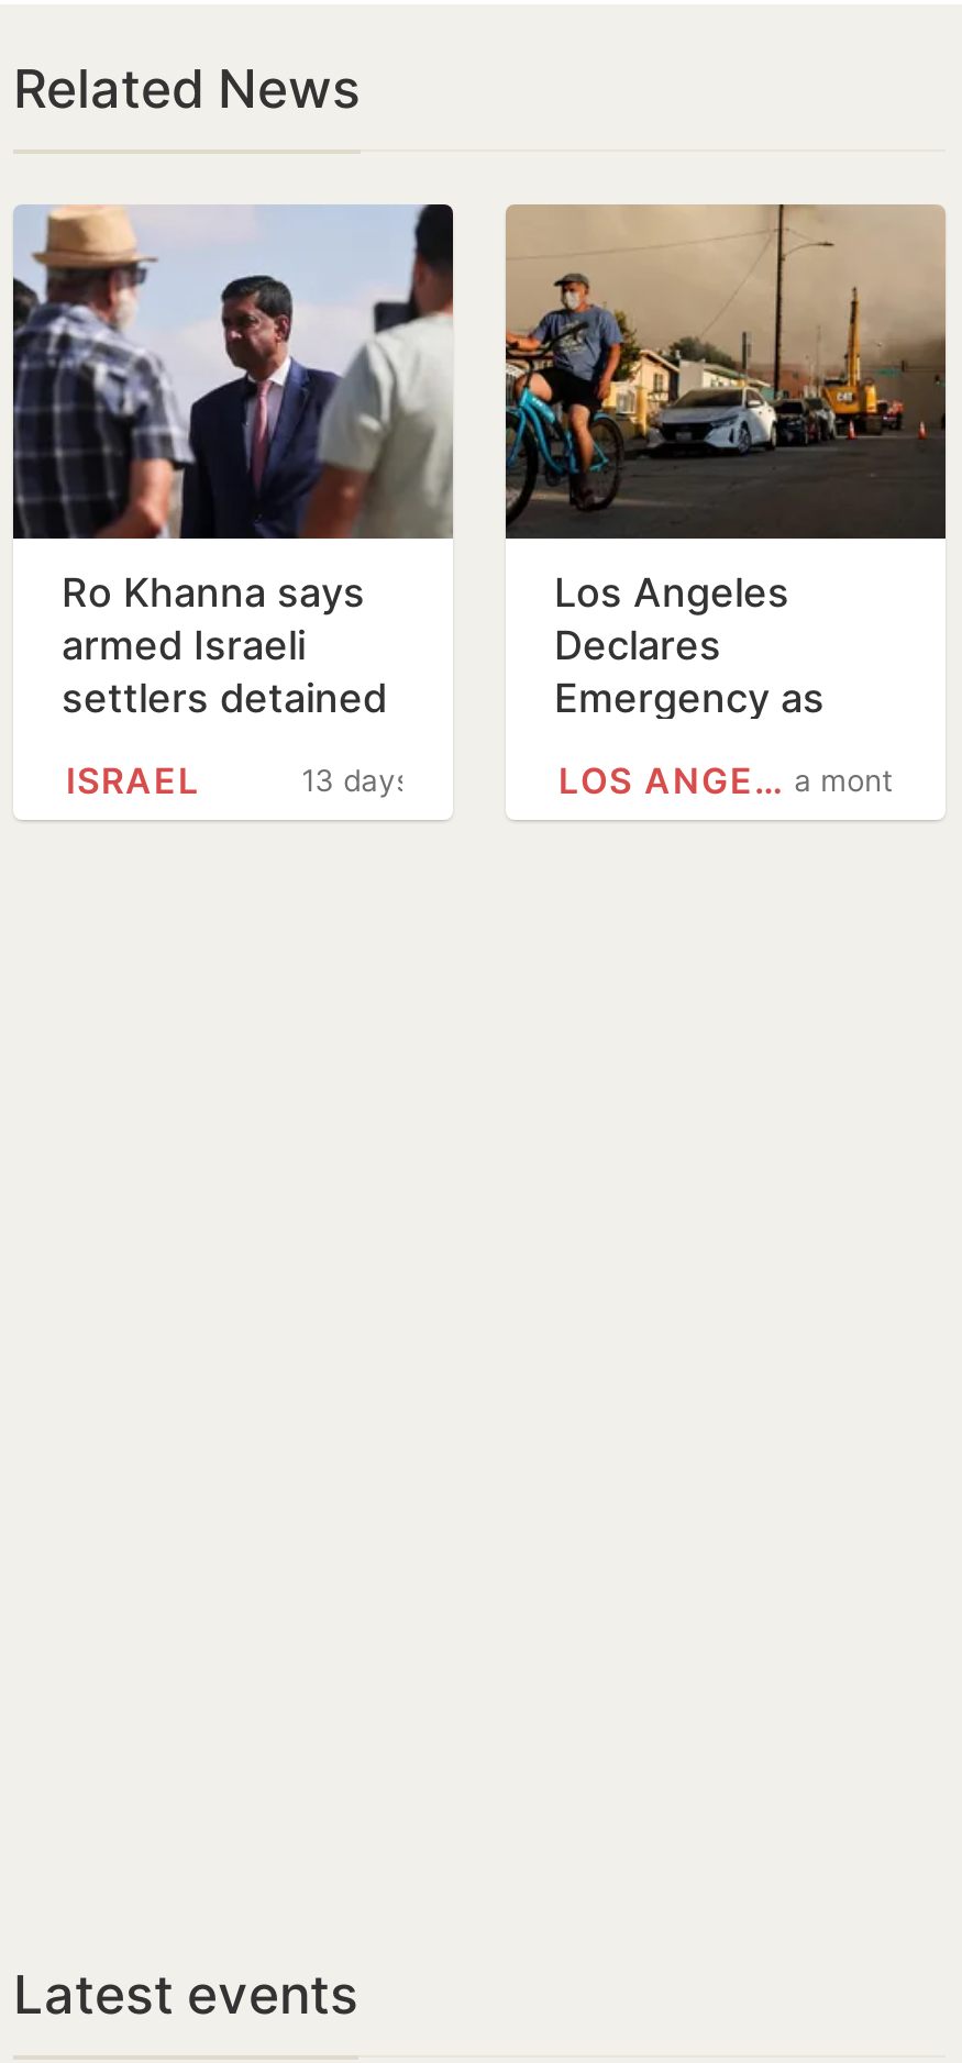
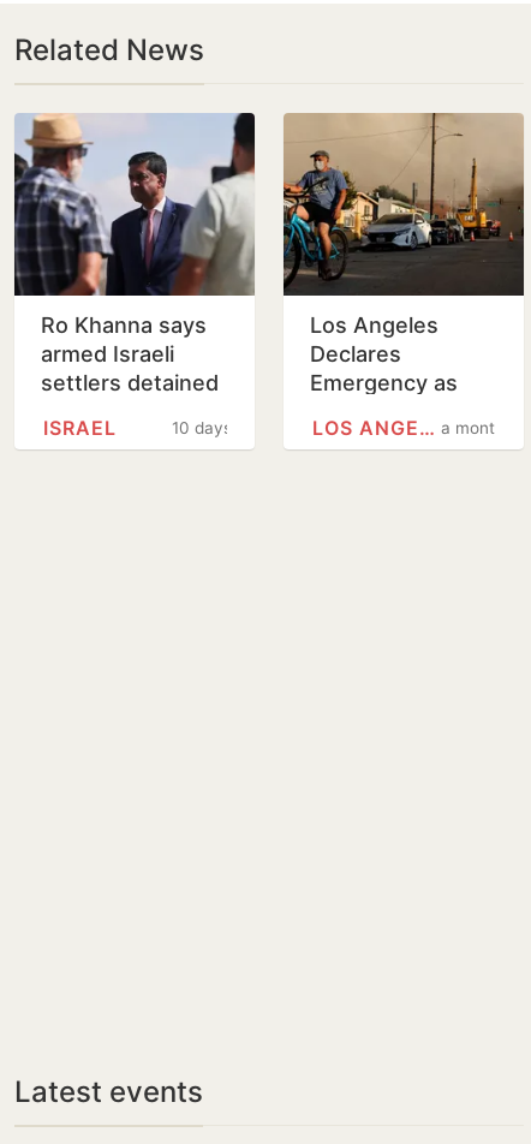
- 13 days
+ 10 days
